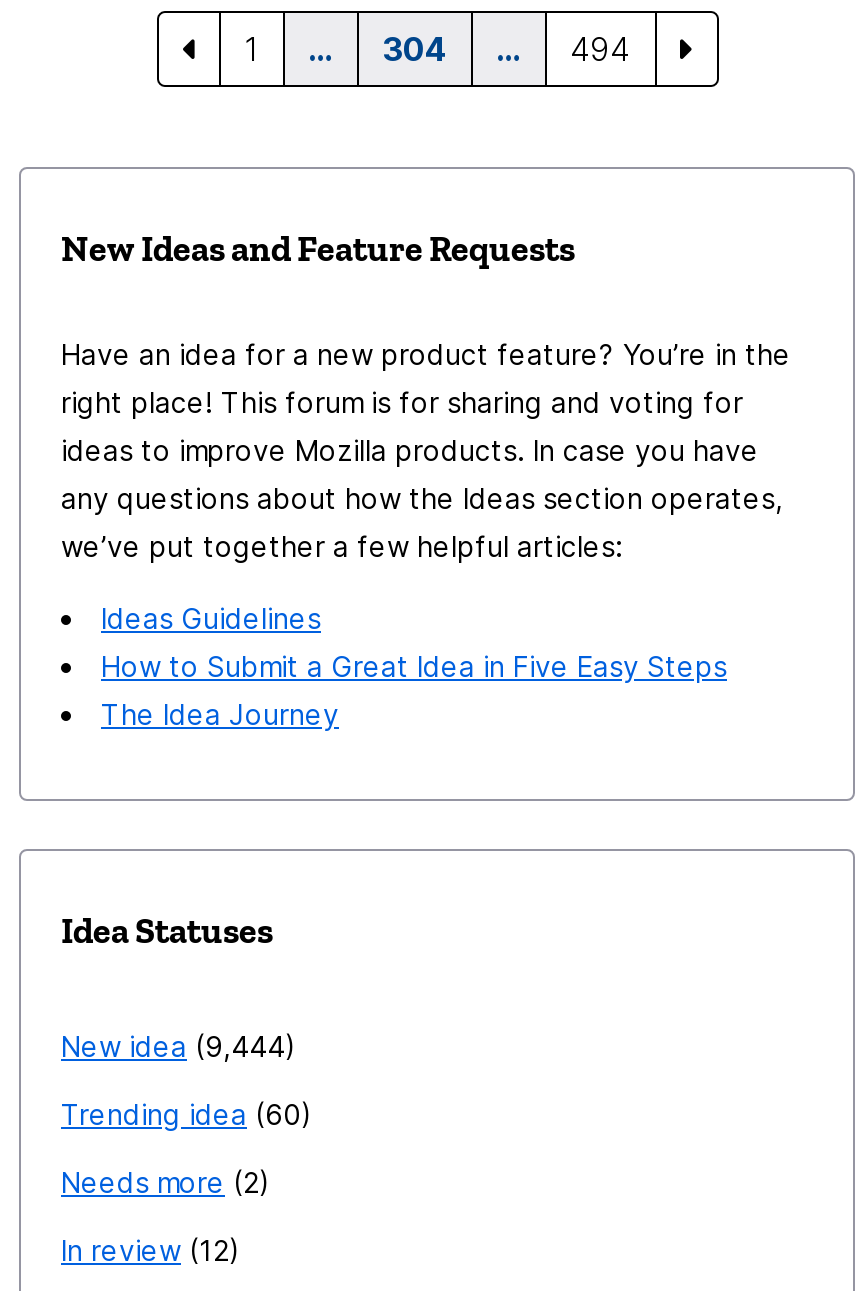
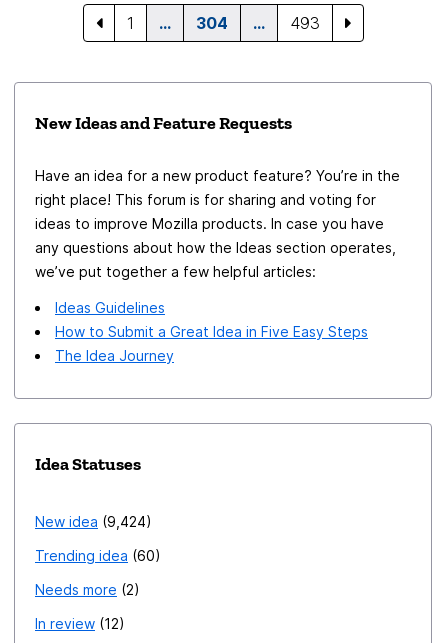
- 494
+ 493

- New idea 9,444
+ New idea 9,424
